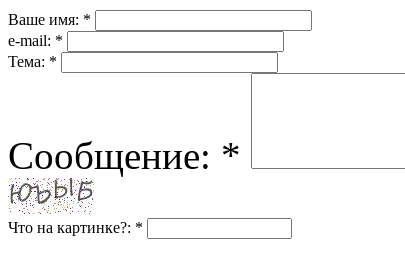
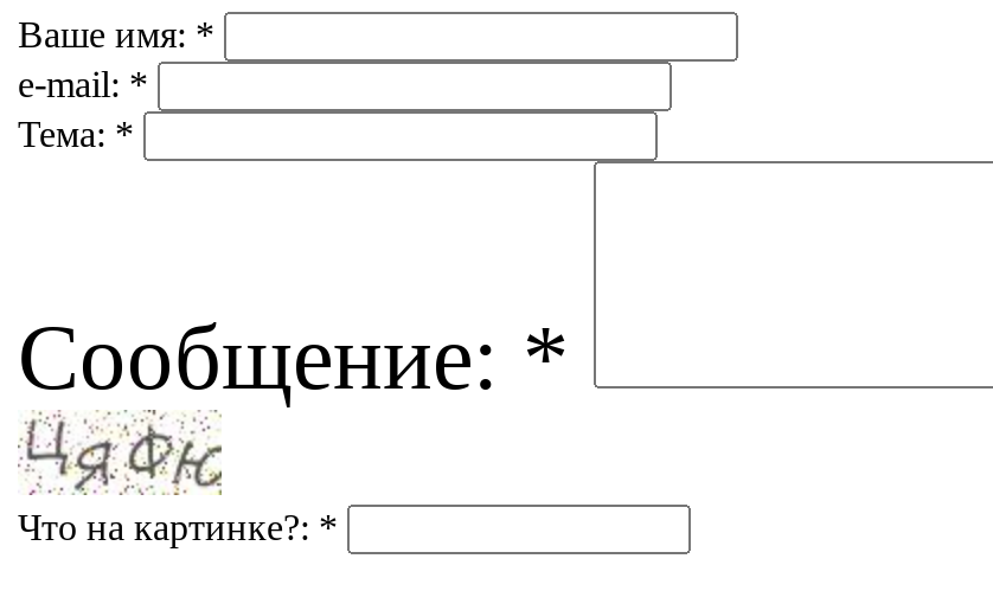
- [image]
+ [image]
